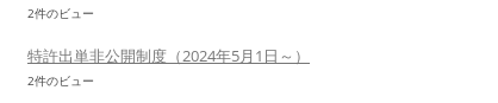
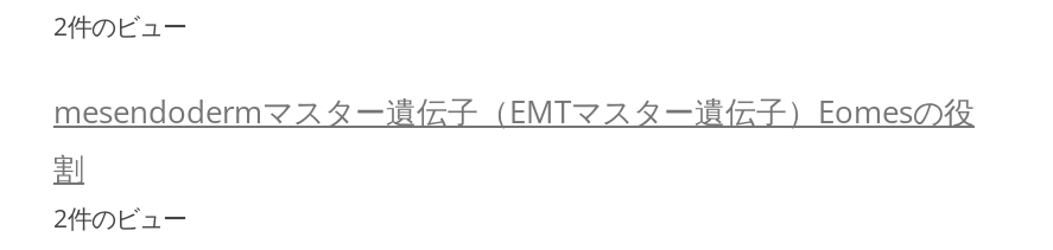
- 特許出単非公開制度（2024年5月1日～）
+ mesendodermマスター遺伝子（EMTマスター遺伝子）Eomesの役
+ 割
